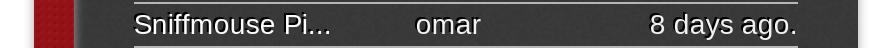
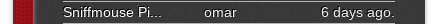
- 8 days ago.
+ 6 days ago.
